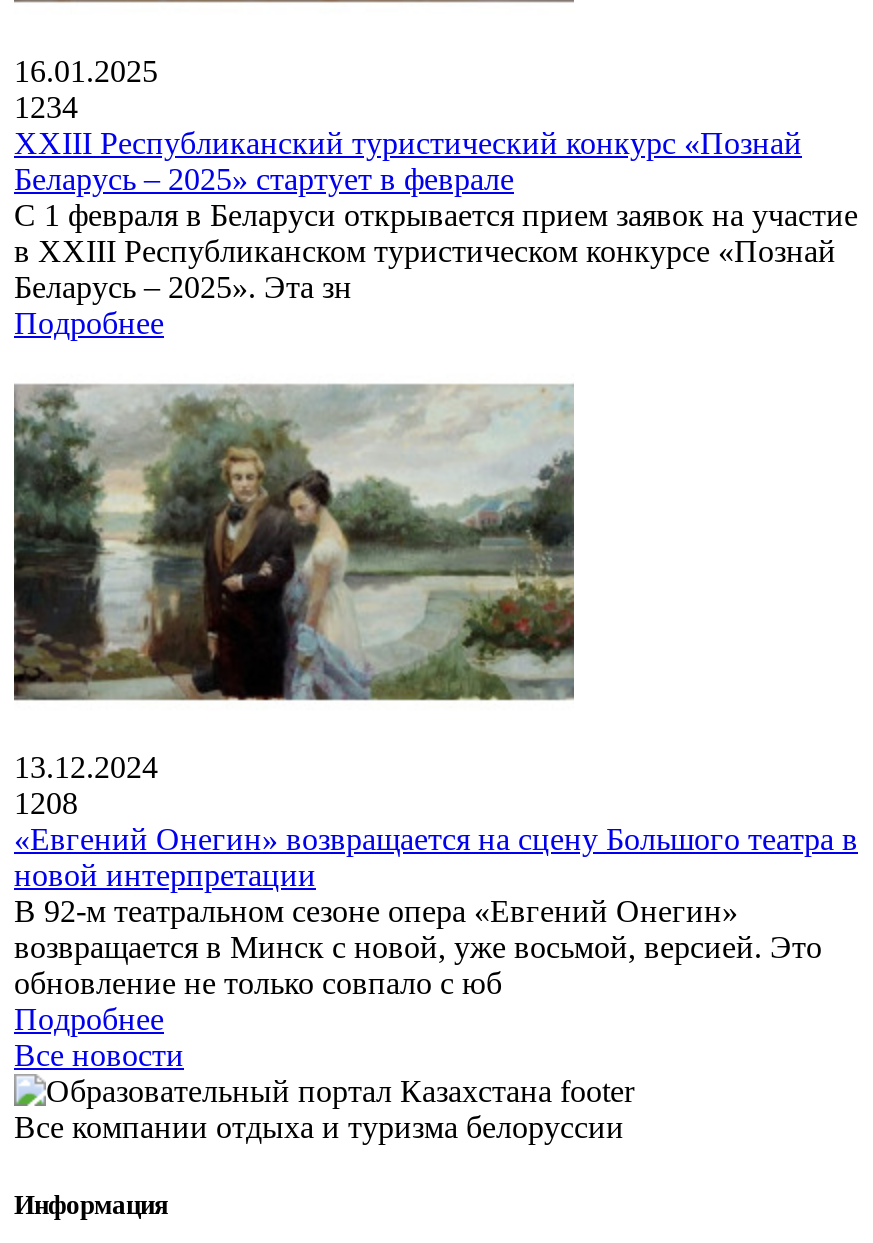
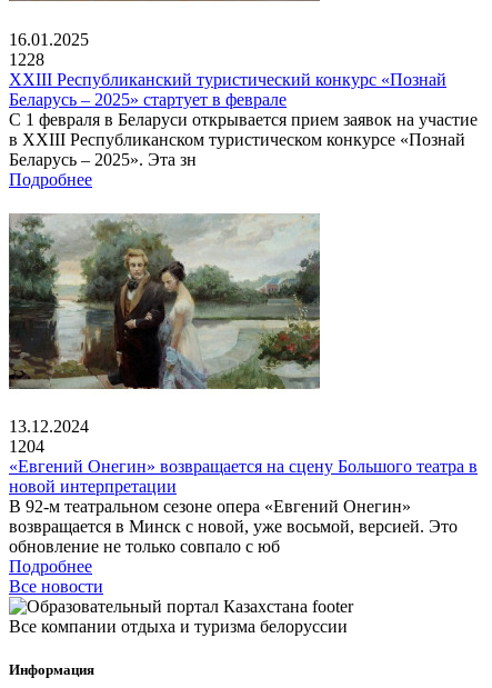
- 1234
+ 1228

- 1208
+ 1204
